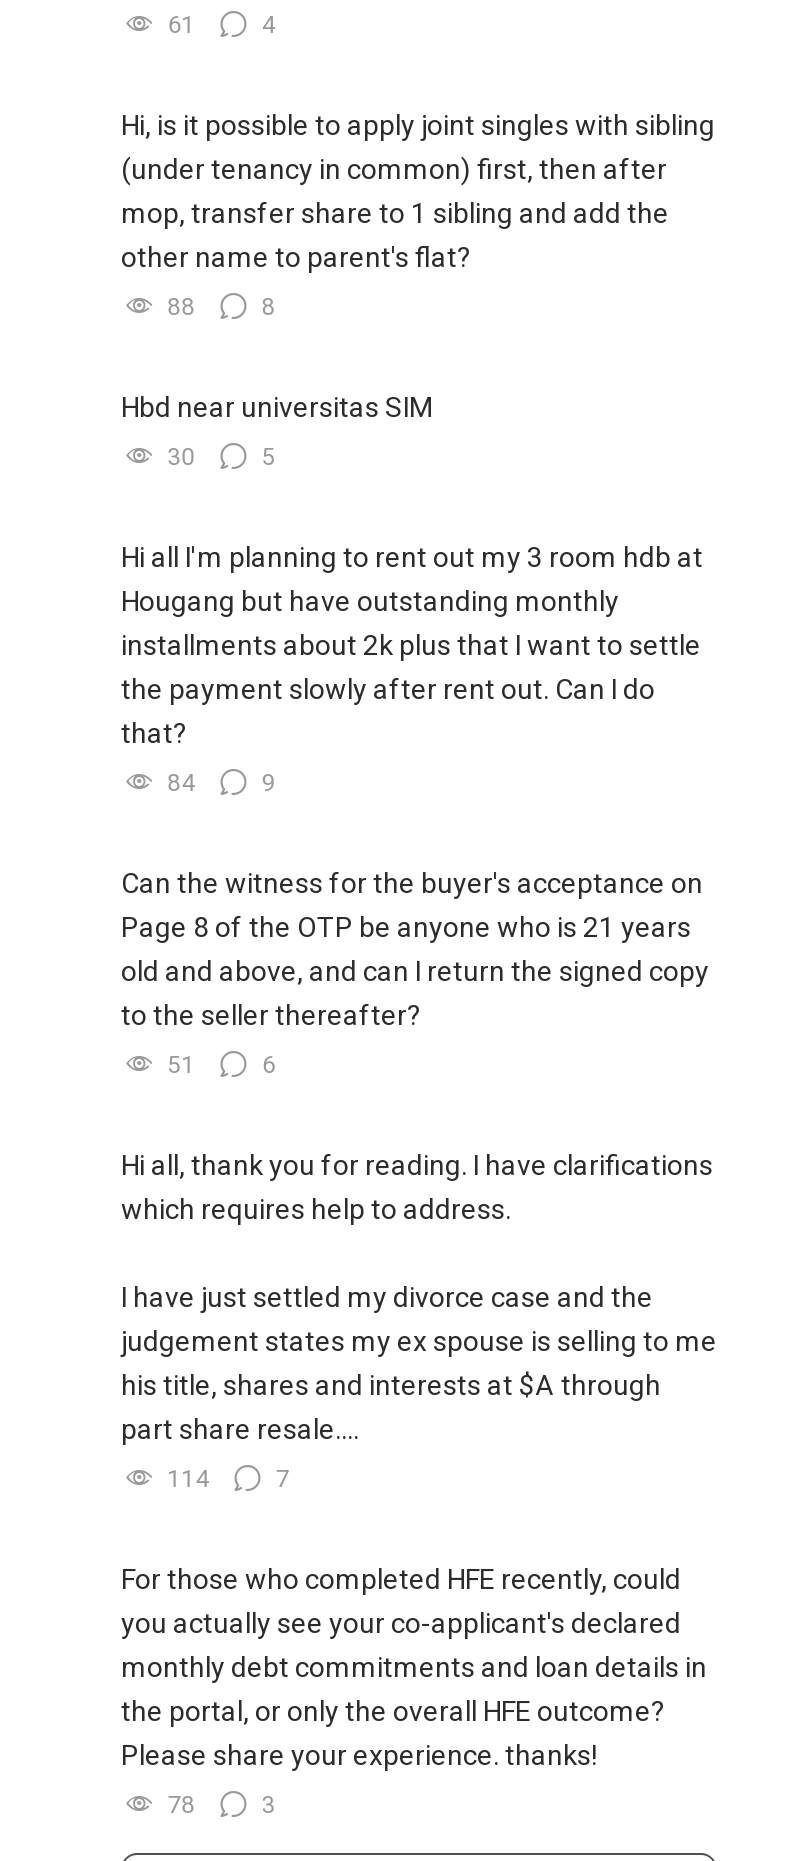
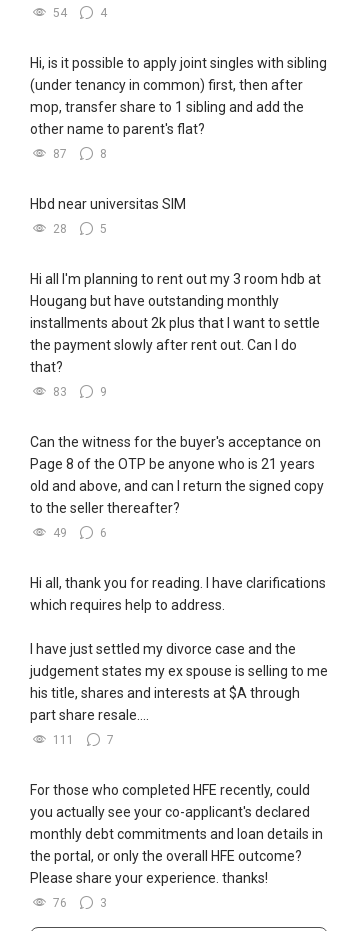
- 61
+ 54

- 88
+ 87

- 30
+ 28

- 84
+ 83

- 51
+ 49

- 114
+ 111

- 78
+ 76
